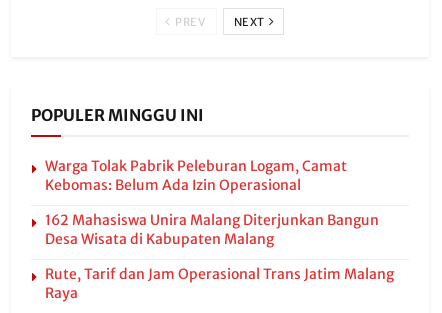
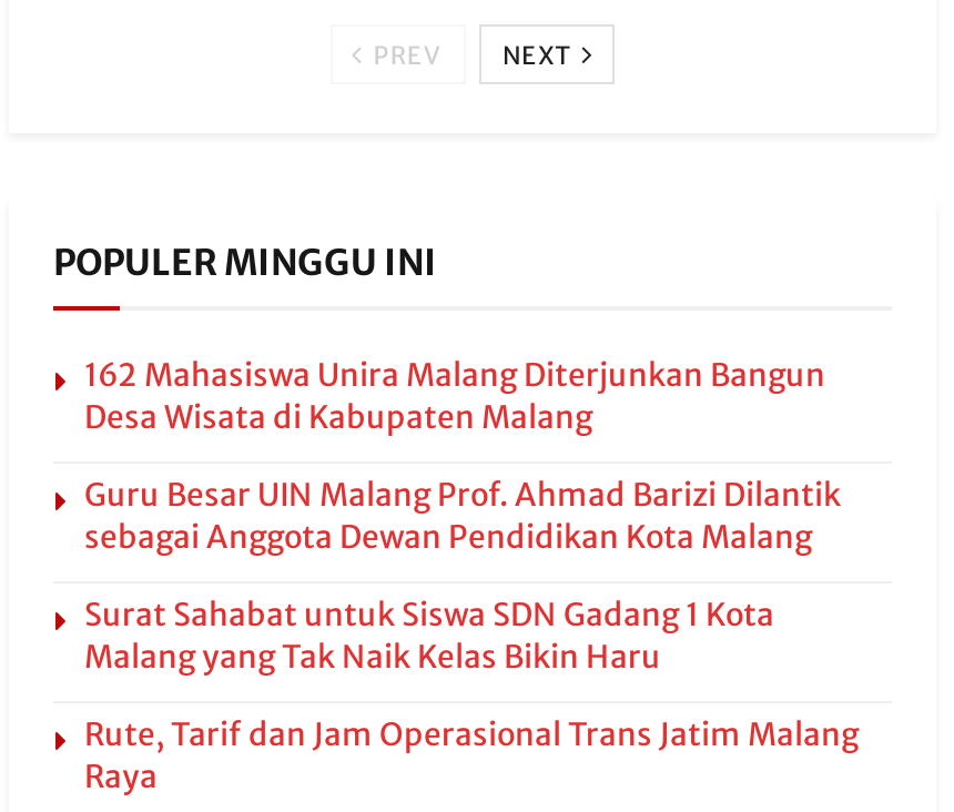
- Warga Tolak Pabrik Peleburan Logam, Camat
- Kebomas: Belum Ada Izin Operasional

moved up: 162 Mahasiswa Unira Malang Diterjunkan Bangun | Desa Wisata di Kabupaten Malang

+ Guru Besar UIN Malang Prof. Ahmad Barizi Dilantik
+ sebagai Anggota Dewan Pendidikan Kota Malang
+ Surat Sahabat untuk Siswa SDN Gadang 1 Kota
+ Malang yang Tak Naik Kelas Bikin Haru
